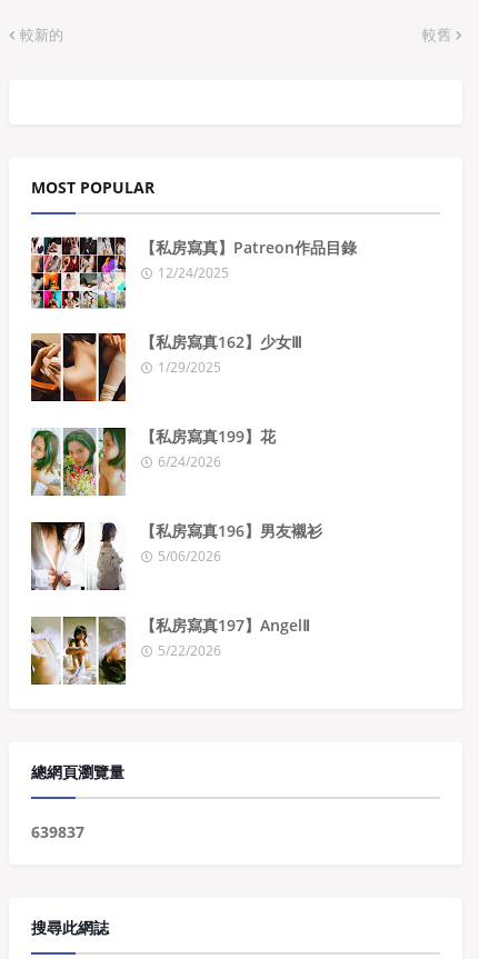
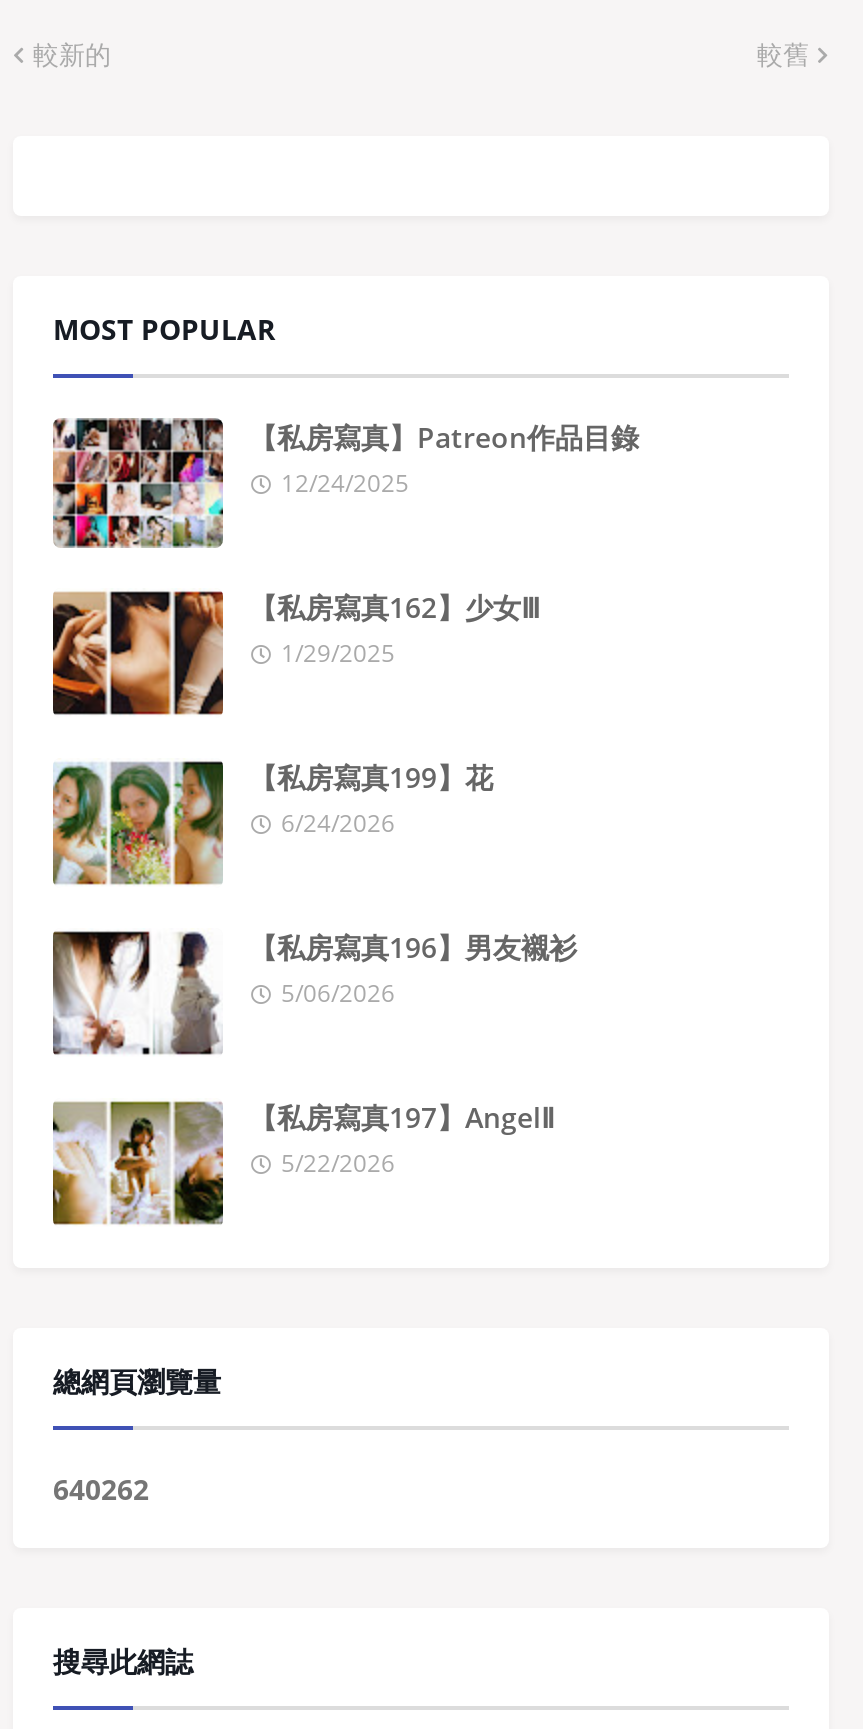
- 639837
+ 640262
